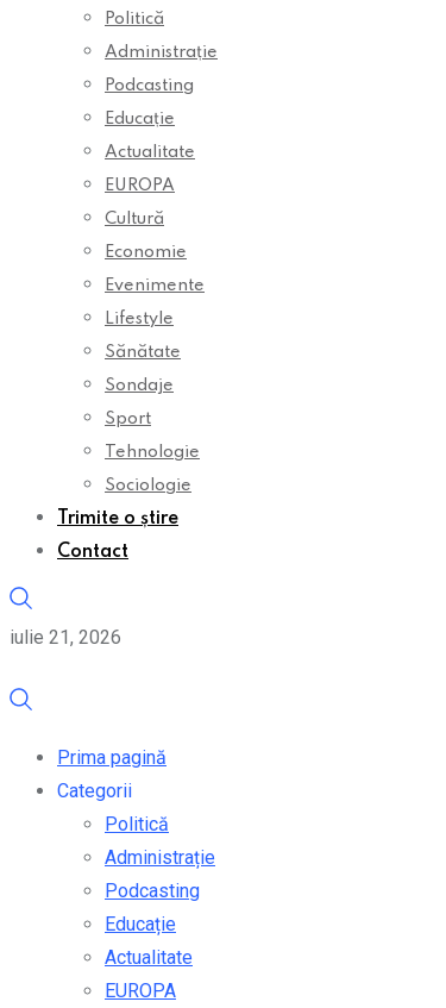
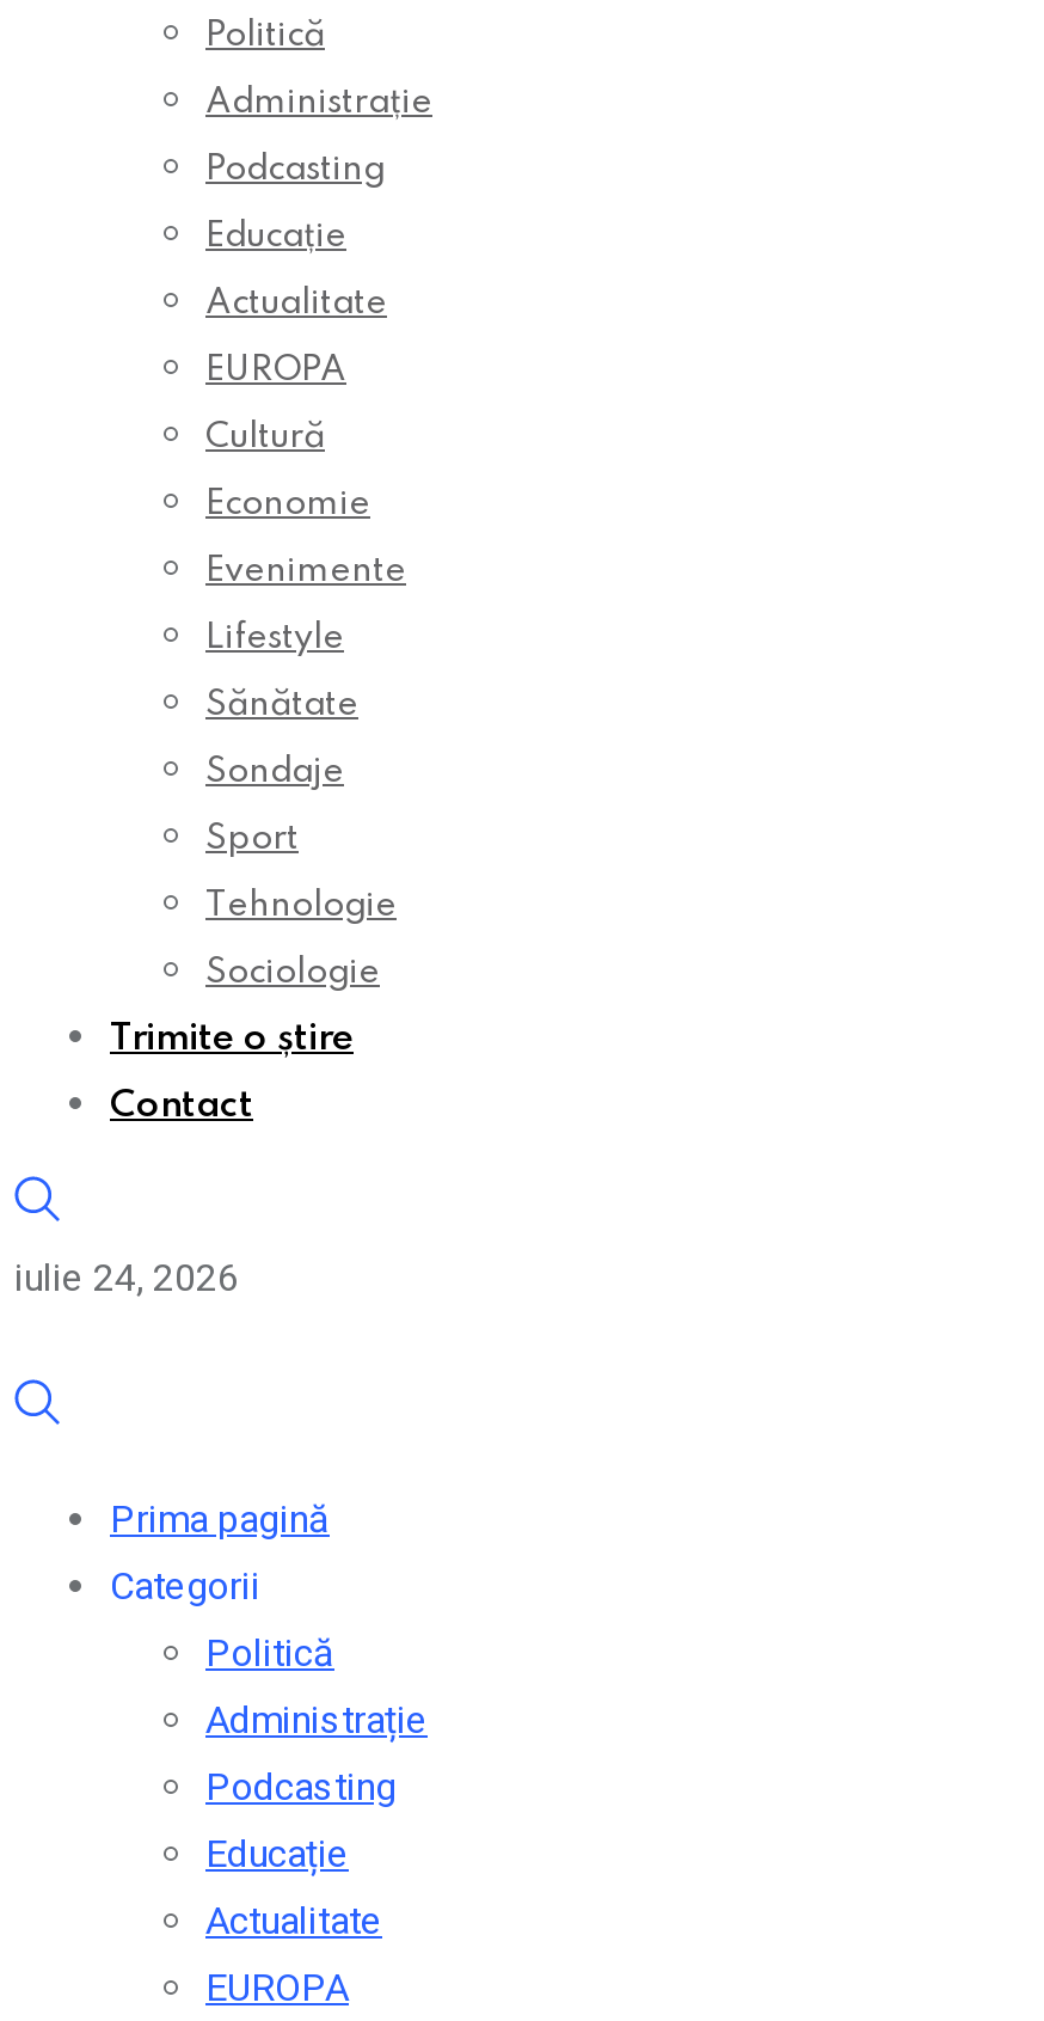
- iulie 21, 2026
+ iulie 24, 2026
